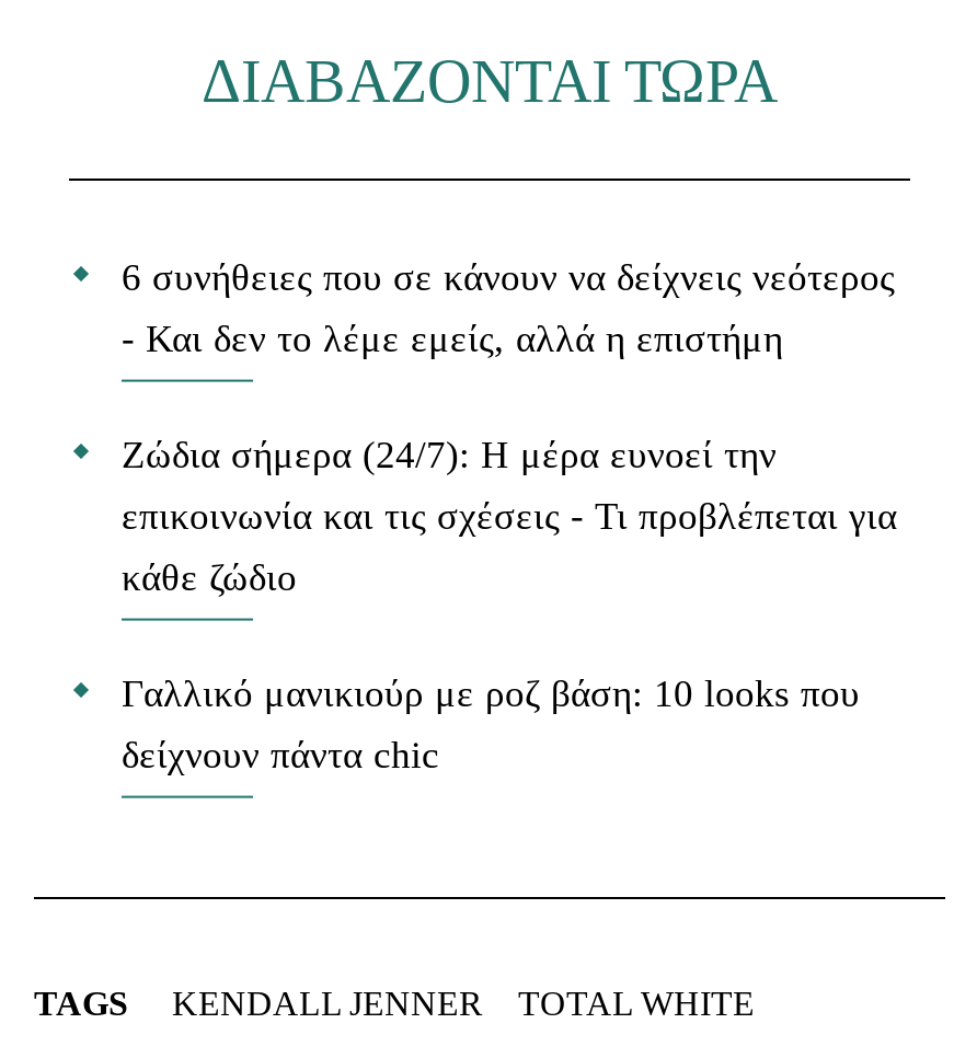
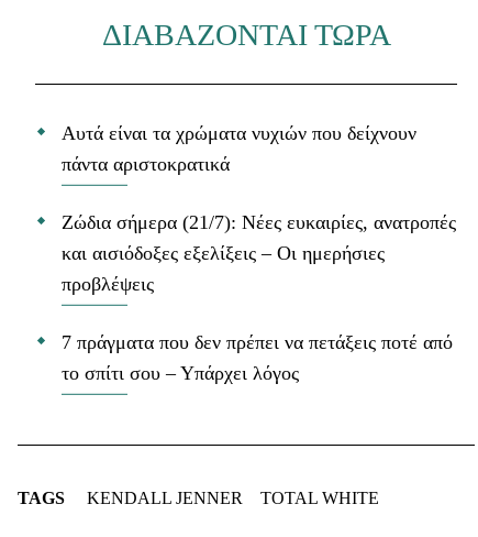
- 6 συνήθειες που σε κάνουν να δείχνεις νεότερος
- - Και δεν το λέμε εμείς, αλλά η επιστήμη
+ Αυτά είναι τα χρώματα νυχιών που δείχνουν
+ πάντα αριστοκρατικά

- Ζώδια σήμερα (24/7): Η μέρα ευνοεί την
- επικοινωνία και τις σχέσεις - Τι προβλέπεται για
- κάθε ζώδιο
+ Ζώδια σήμερα (21/7): Νέες ευκαιρίες, ανατροπές
+ και αισιόδοξες εξελίξεις – Οι ημερήσιες
+ προβλέψεις

- Γαλλικό μανικιούρ με ροζ βάση: 10 looks που
- δείχνουν πάντα chic
+ 7 πράγματα που δεν πρέπει να πετάξεις ποτέ από
+ το σπίτι σου – Υπάρχει λόγος
